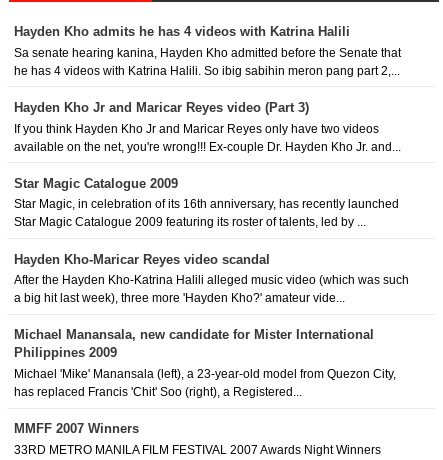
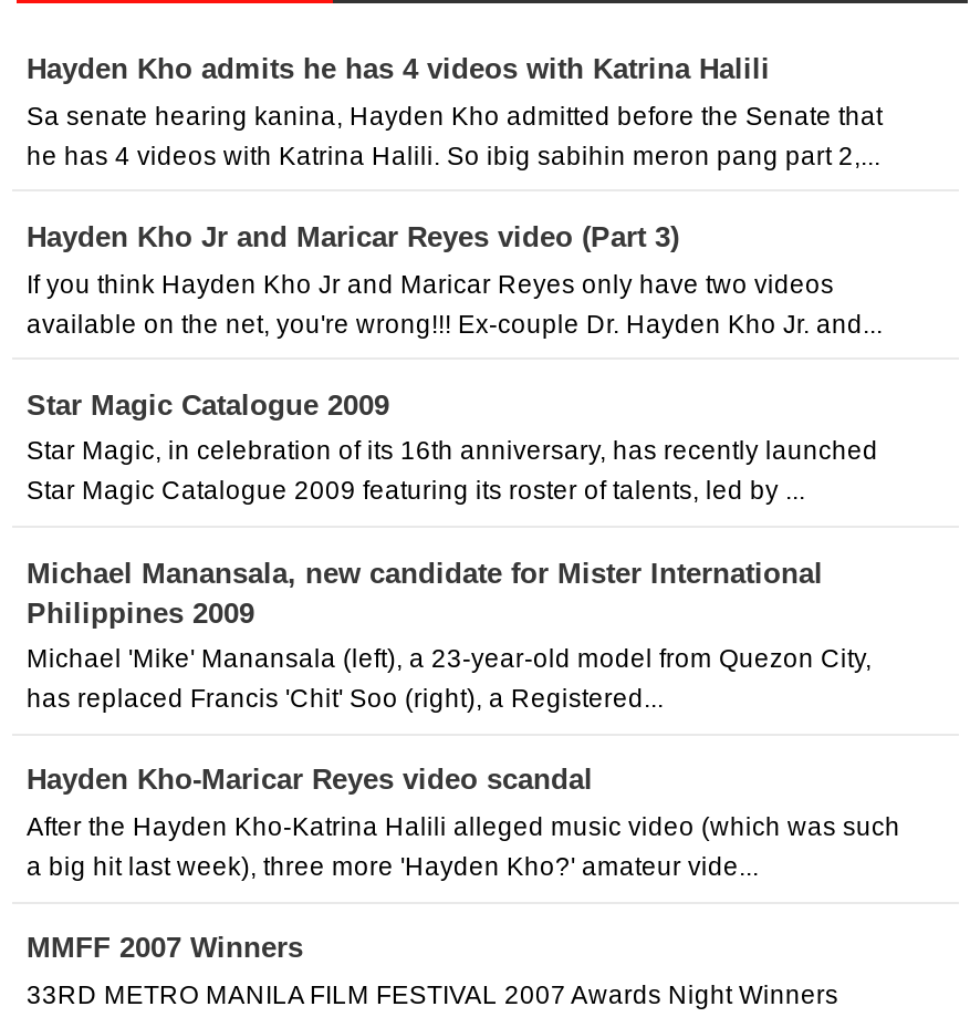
moved down: Hayden Kho-Maricar Reyes video scandal | After the Hayden Kho-Katrina Halili alleged music video (which was such | a big hit last week), three more 'Hayden Kho?' amateur vide...

moved up: Michael Manansala, new candidate for Mister International | Philippines 2009 | Michael 'Mike' Manansala (left), a 23-year-old model from Quezon City, | has replaced Francis 'Chit' Soo (right), a Registered...
